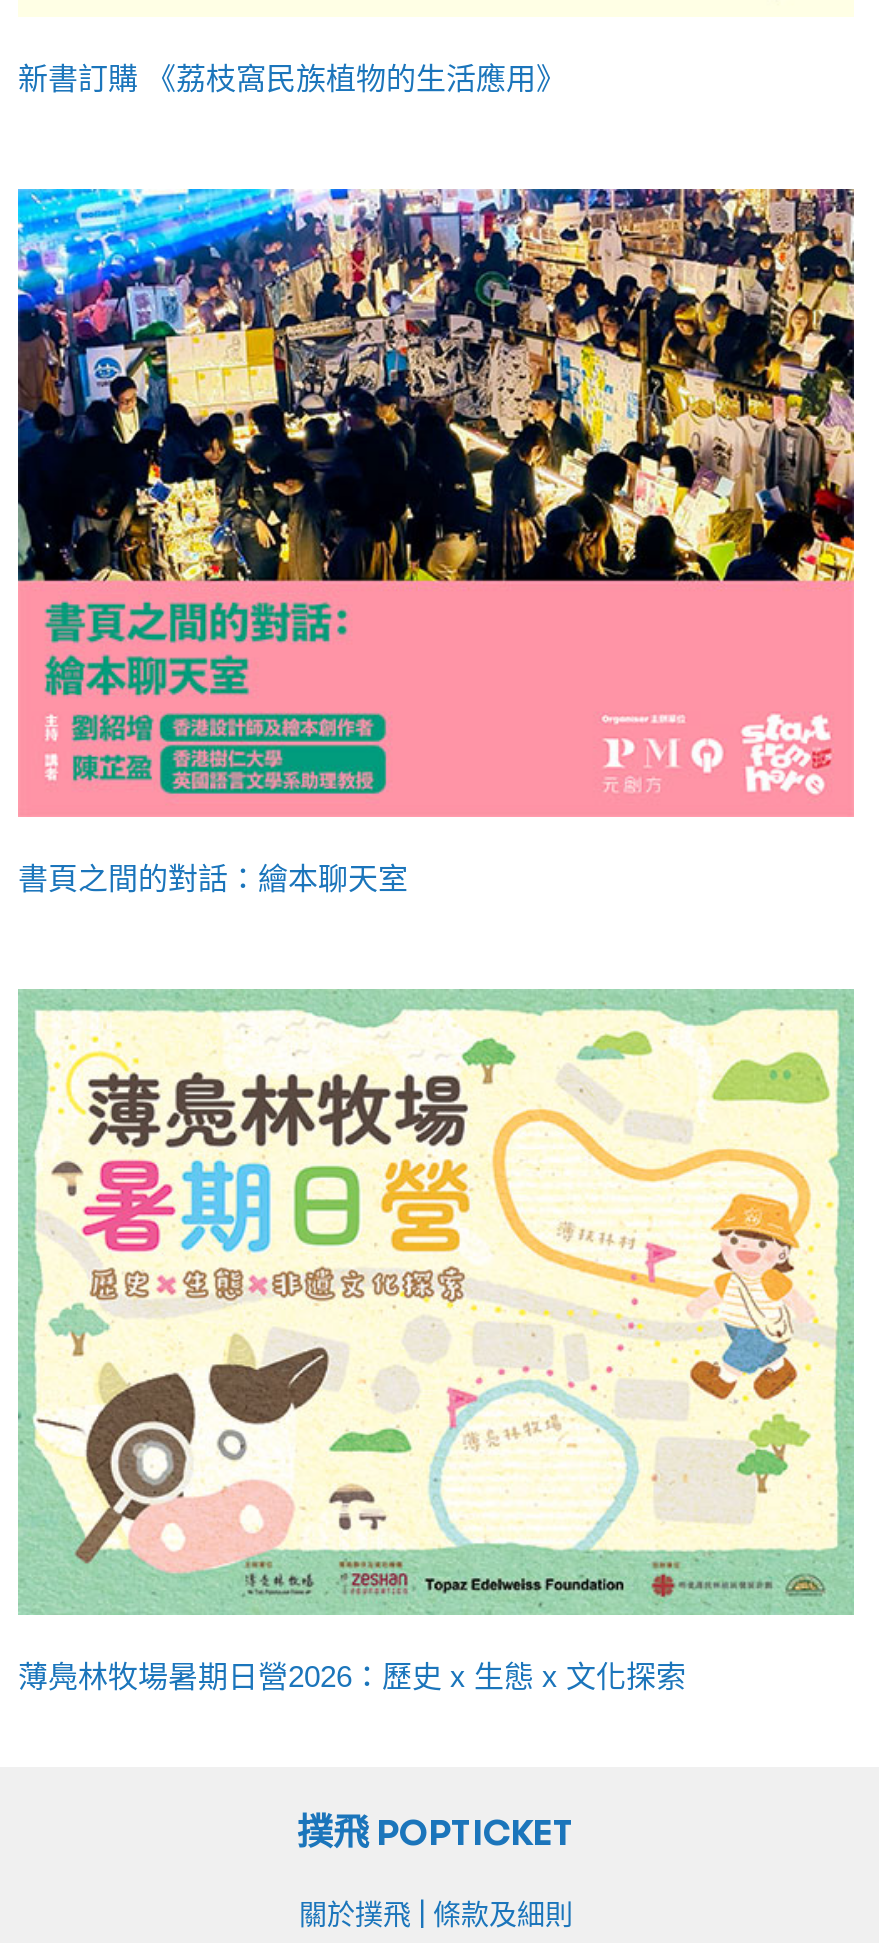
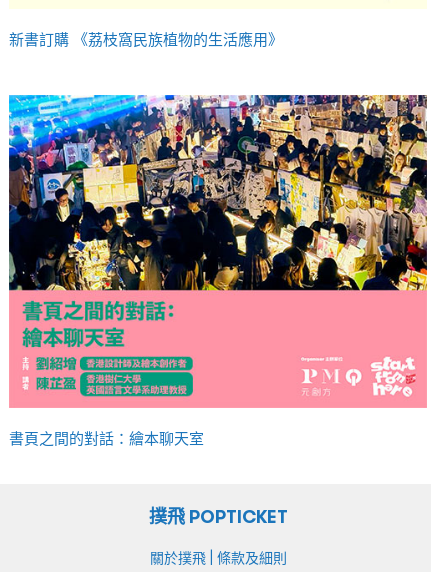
- [image]
- 薄鳧林牧場暑期日營2026：歷史 x 生態 x 文化探索
